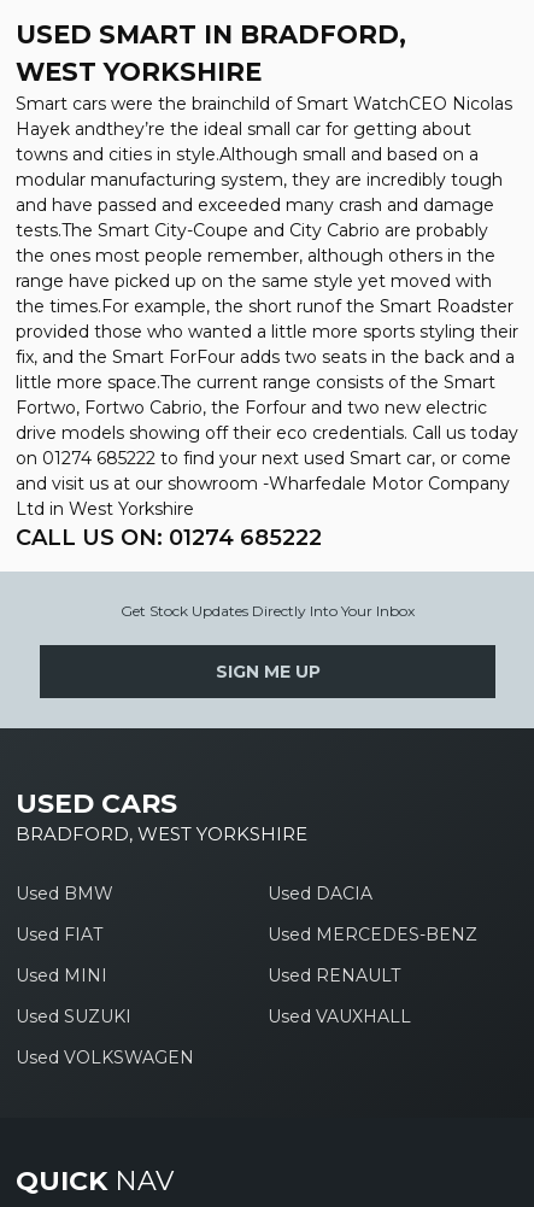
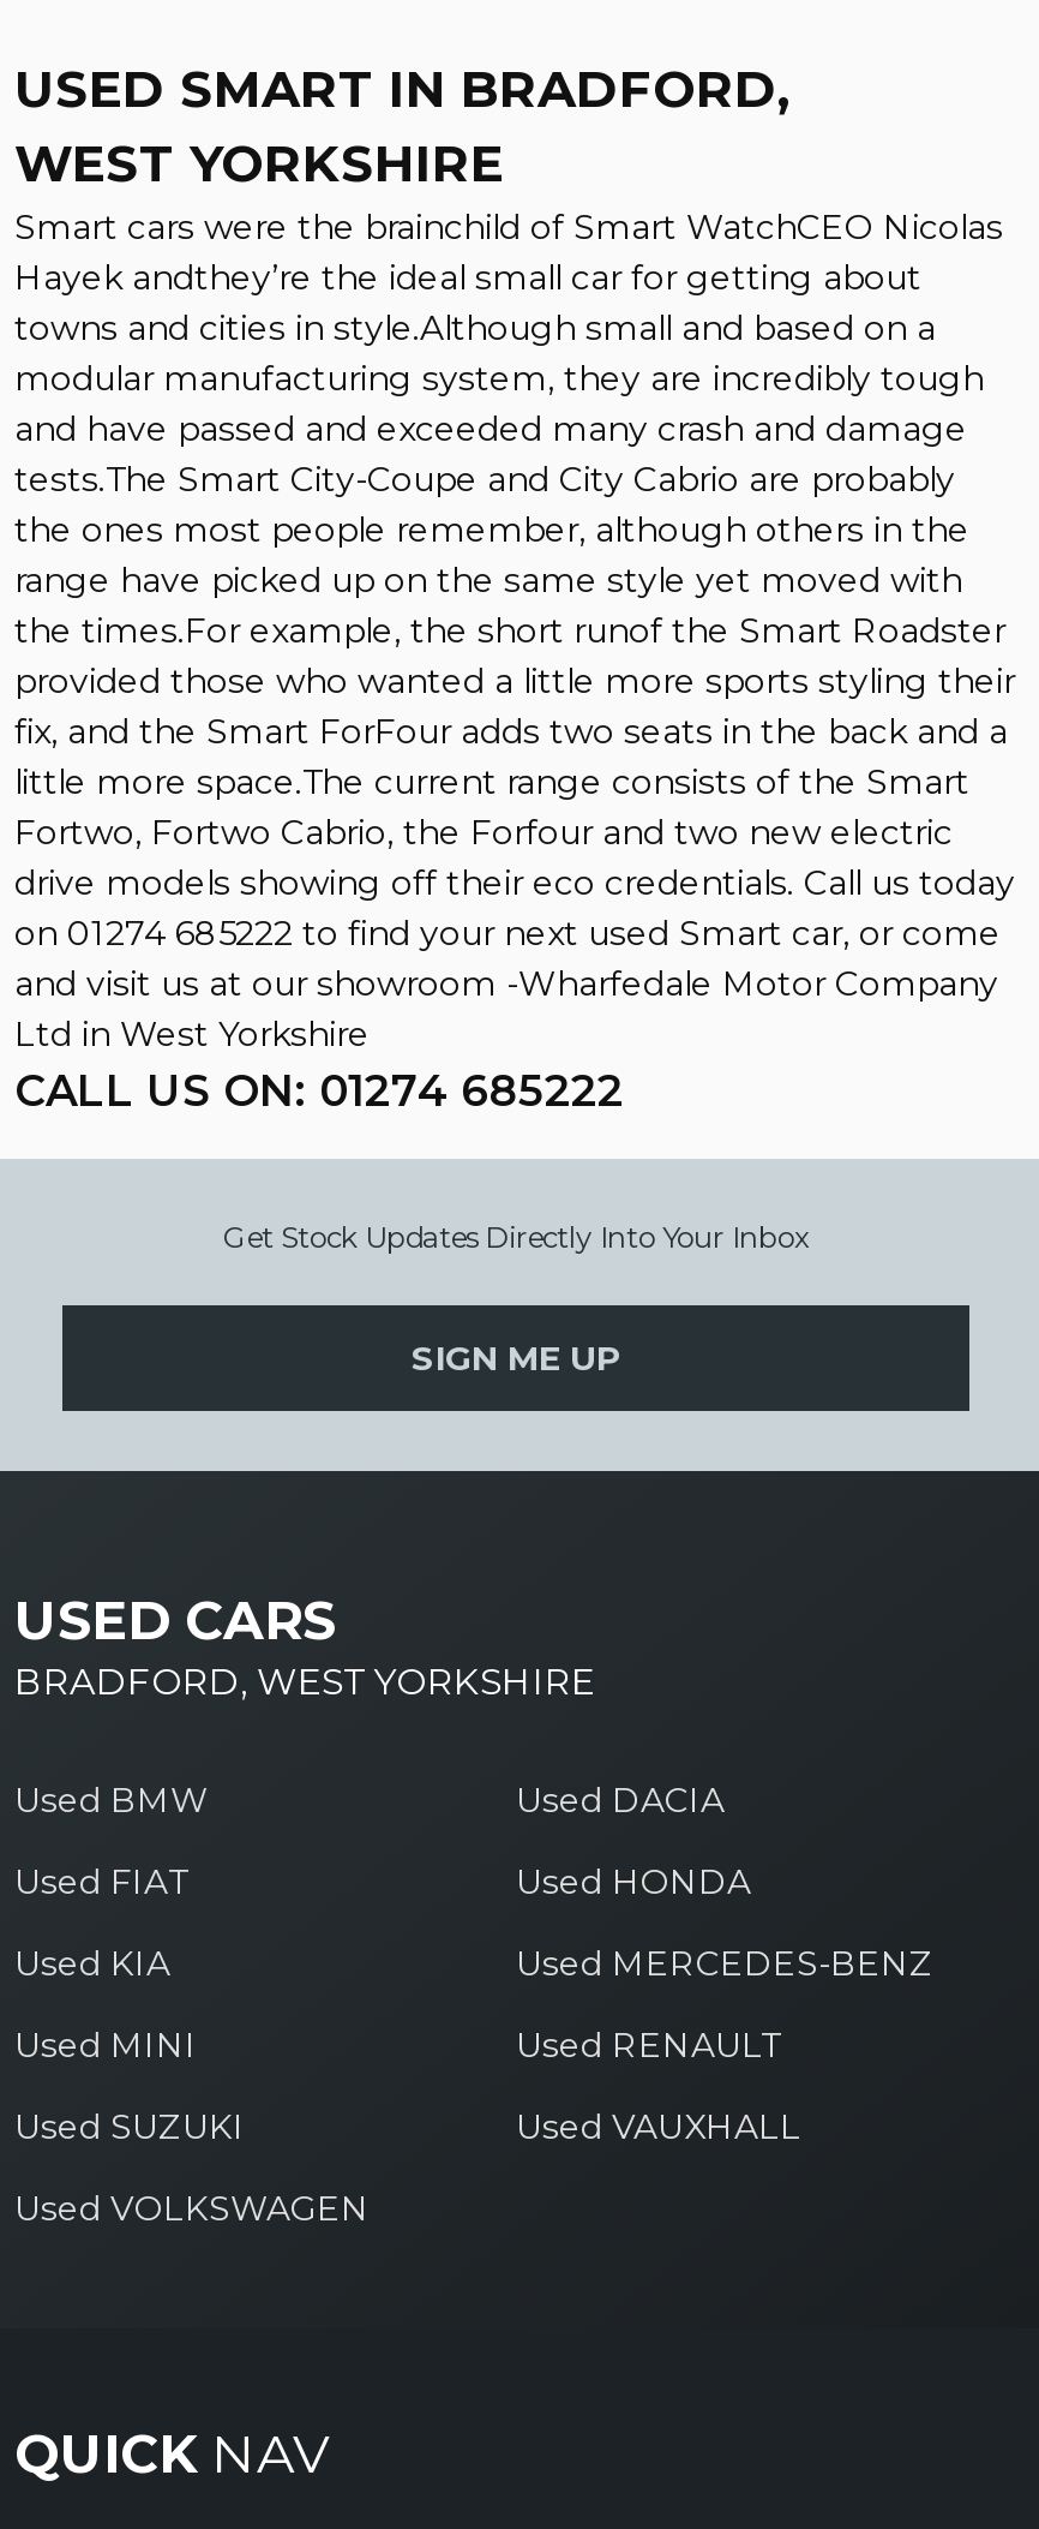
+ Used HONDA
+ Used KIA
